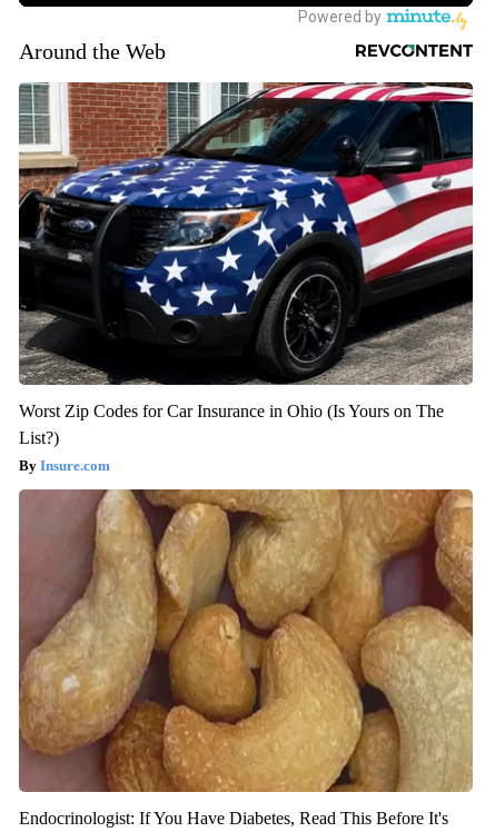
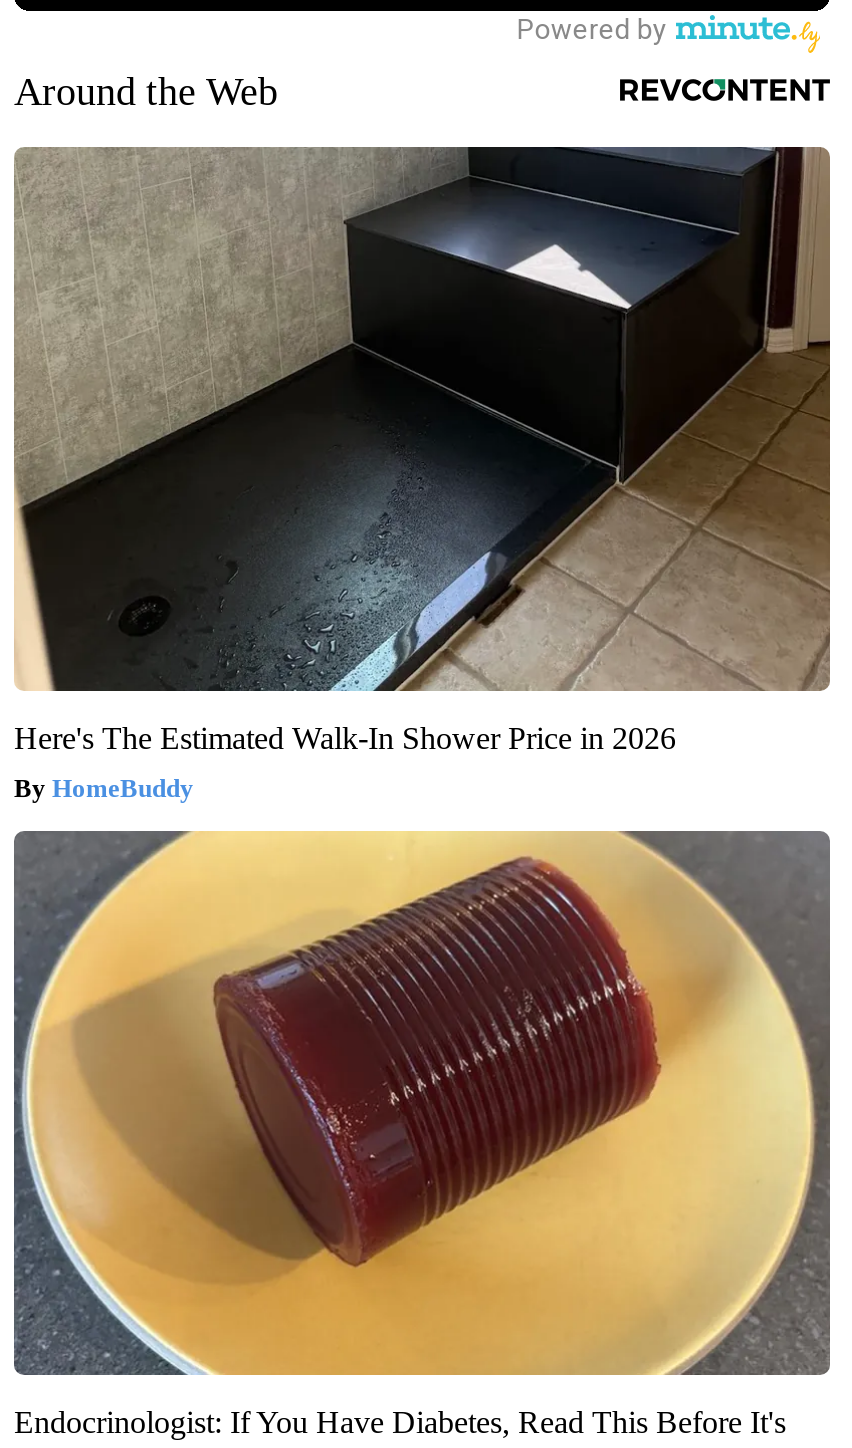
- [image]
- Worst Zip Codes for Car Insurance in Ohio (Is Yours on The
- List?)
+ [image]
+ Here's The Estimated Walk-In Shower Price in 2026

- Insure.com
+ HomeBuddy

- [image]
+ [image]
